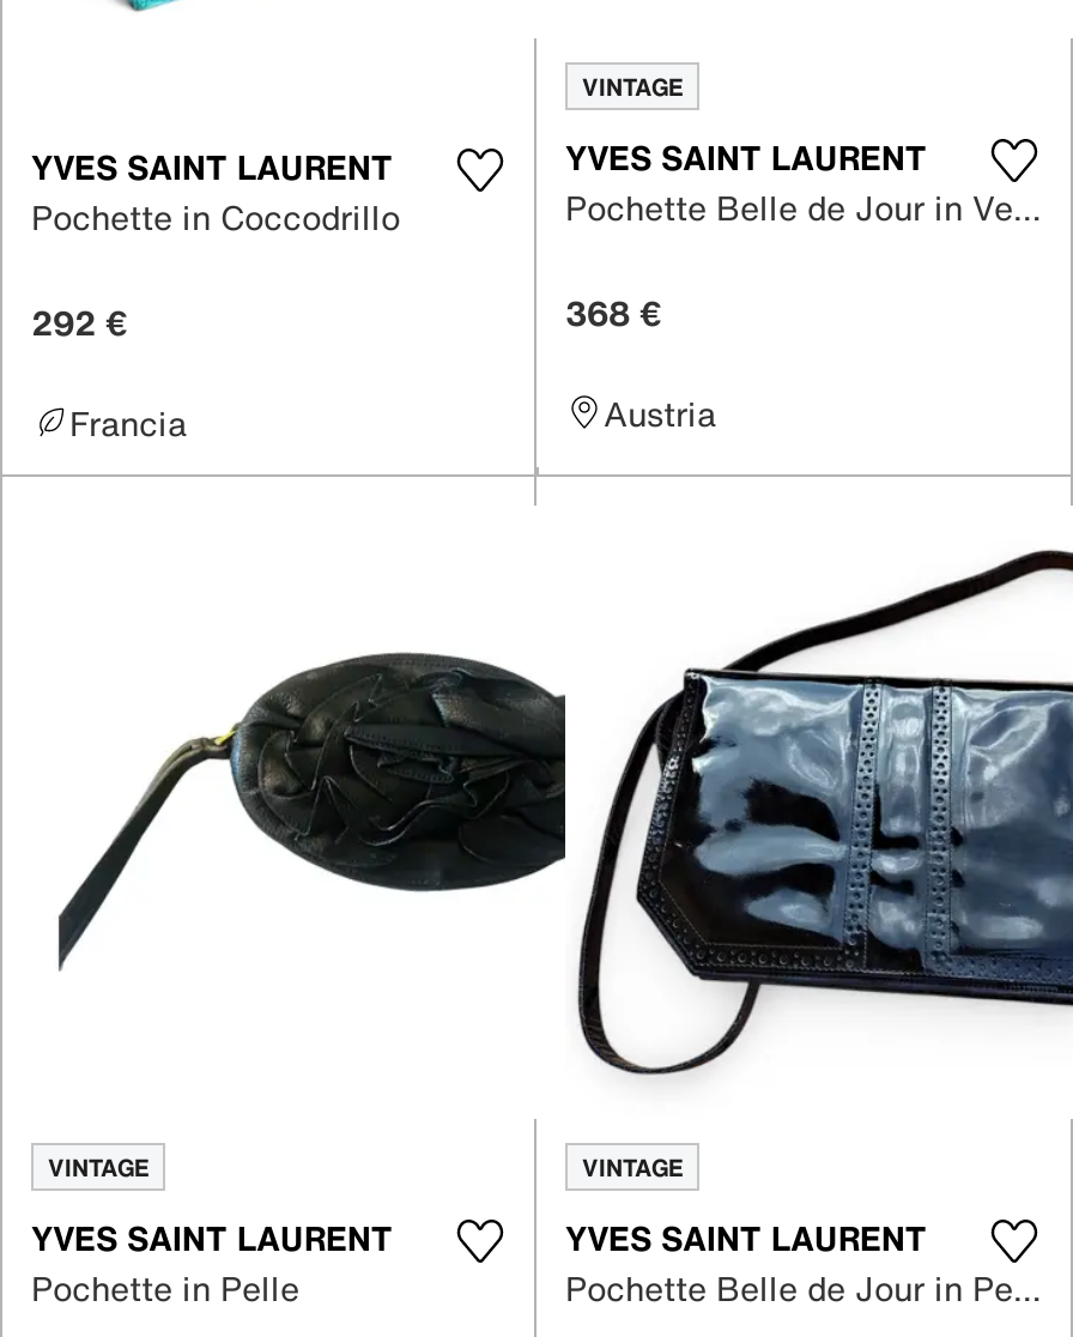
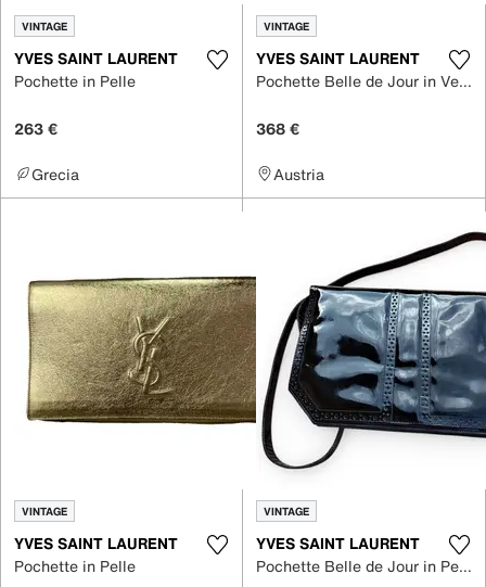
+ VINTAGE

- Pochette in Coccodrillo
+ Pochette in Pelle

- 292 €
+ 263 €

- Francia
+ Grecia

- [image]
+ [image]
